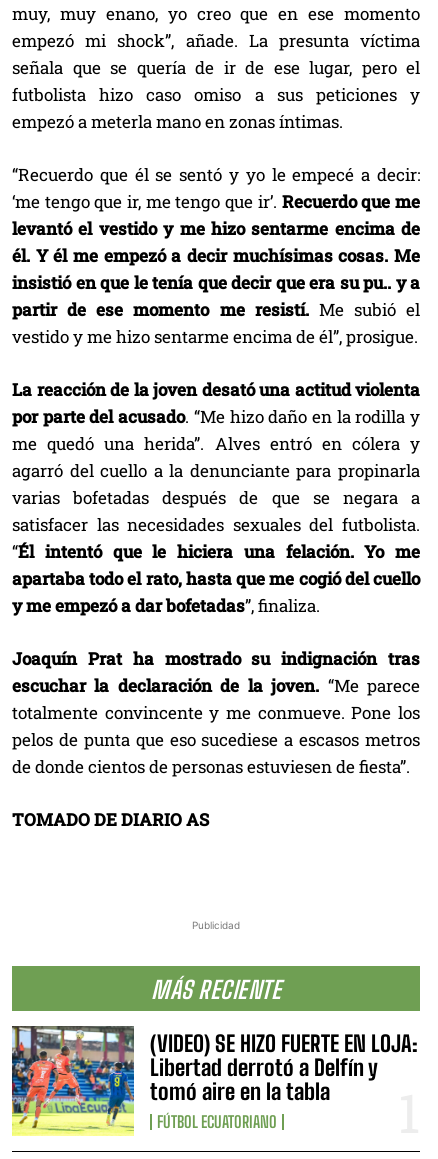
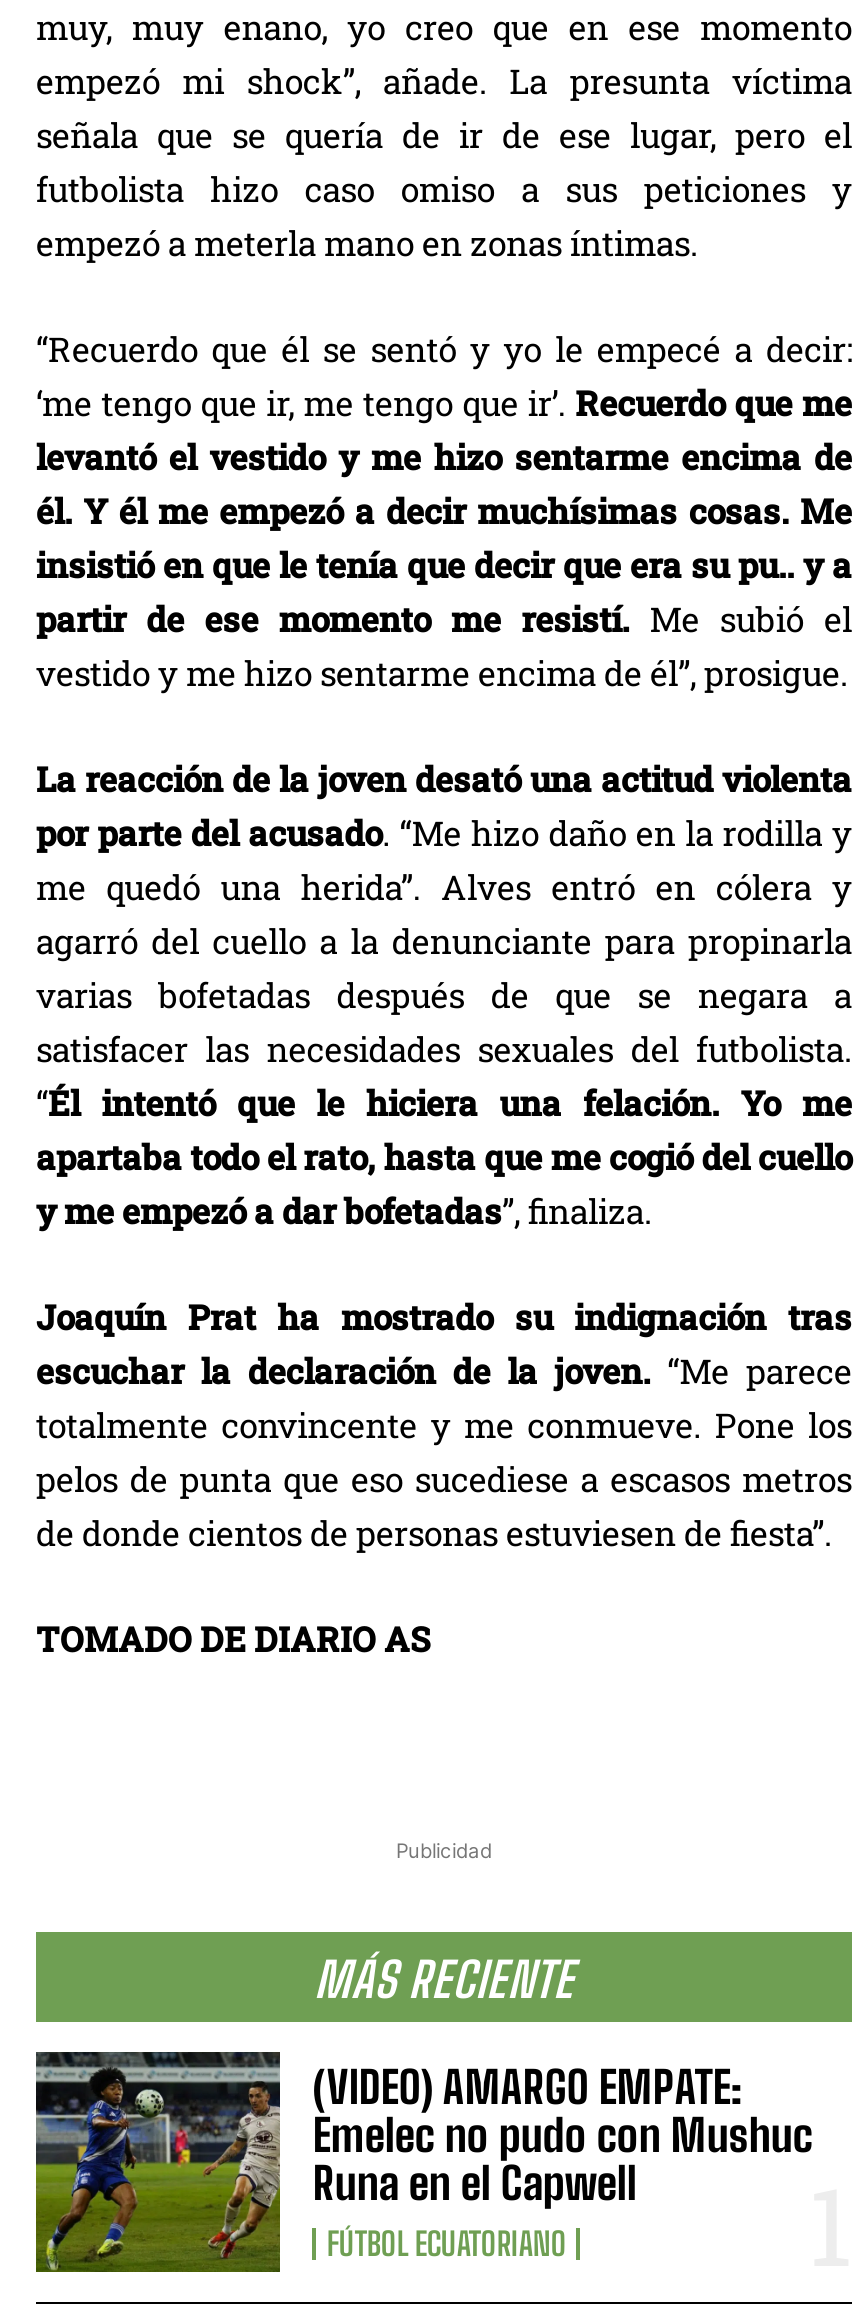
- [image]
- (VIDEO) SE HIZO FUERTE EN LOJA:
- Libertad derrotó a Delfín y
- tomó aire en la tabla
+ [image]
+ (VIDEO) AMARGO EMPATE:
+ Emelec no pudo con Mushuc
+ Runa en el Capwell
